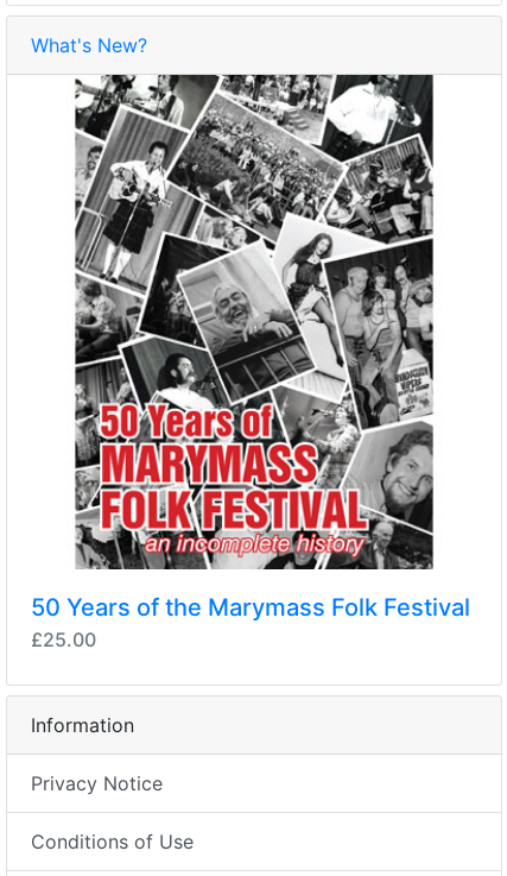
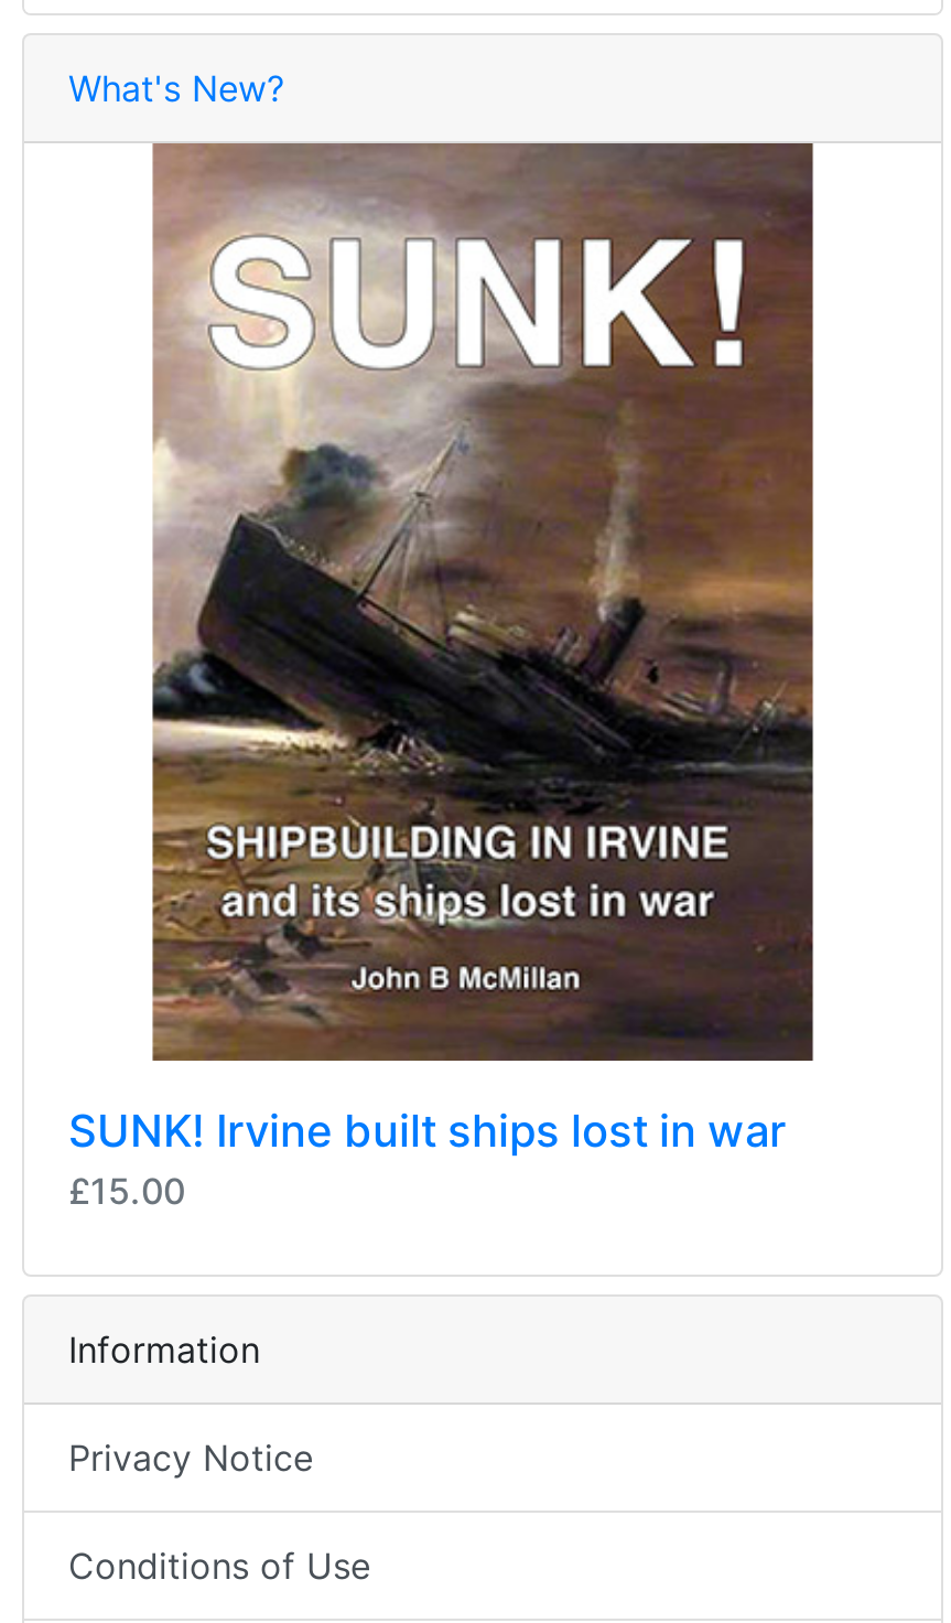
- [image]
- 50 Years of the Marymass Folk Festival
- £25.00
+ [image]
+ SUNK! Irvine built ships lost in war
+ £15.00
